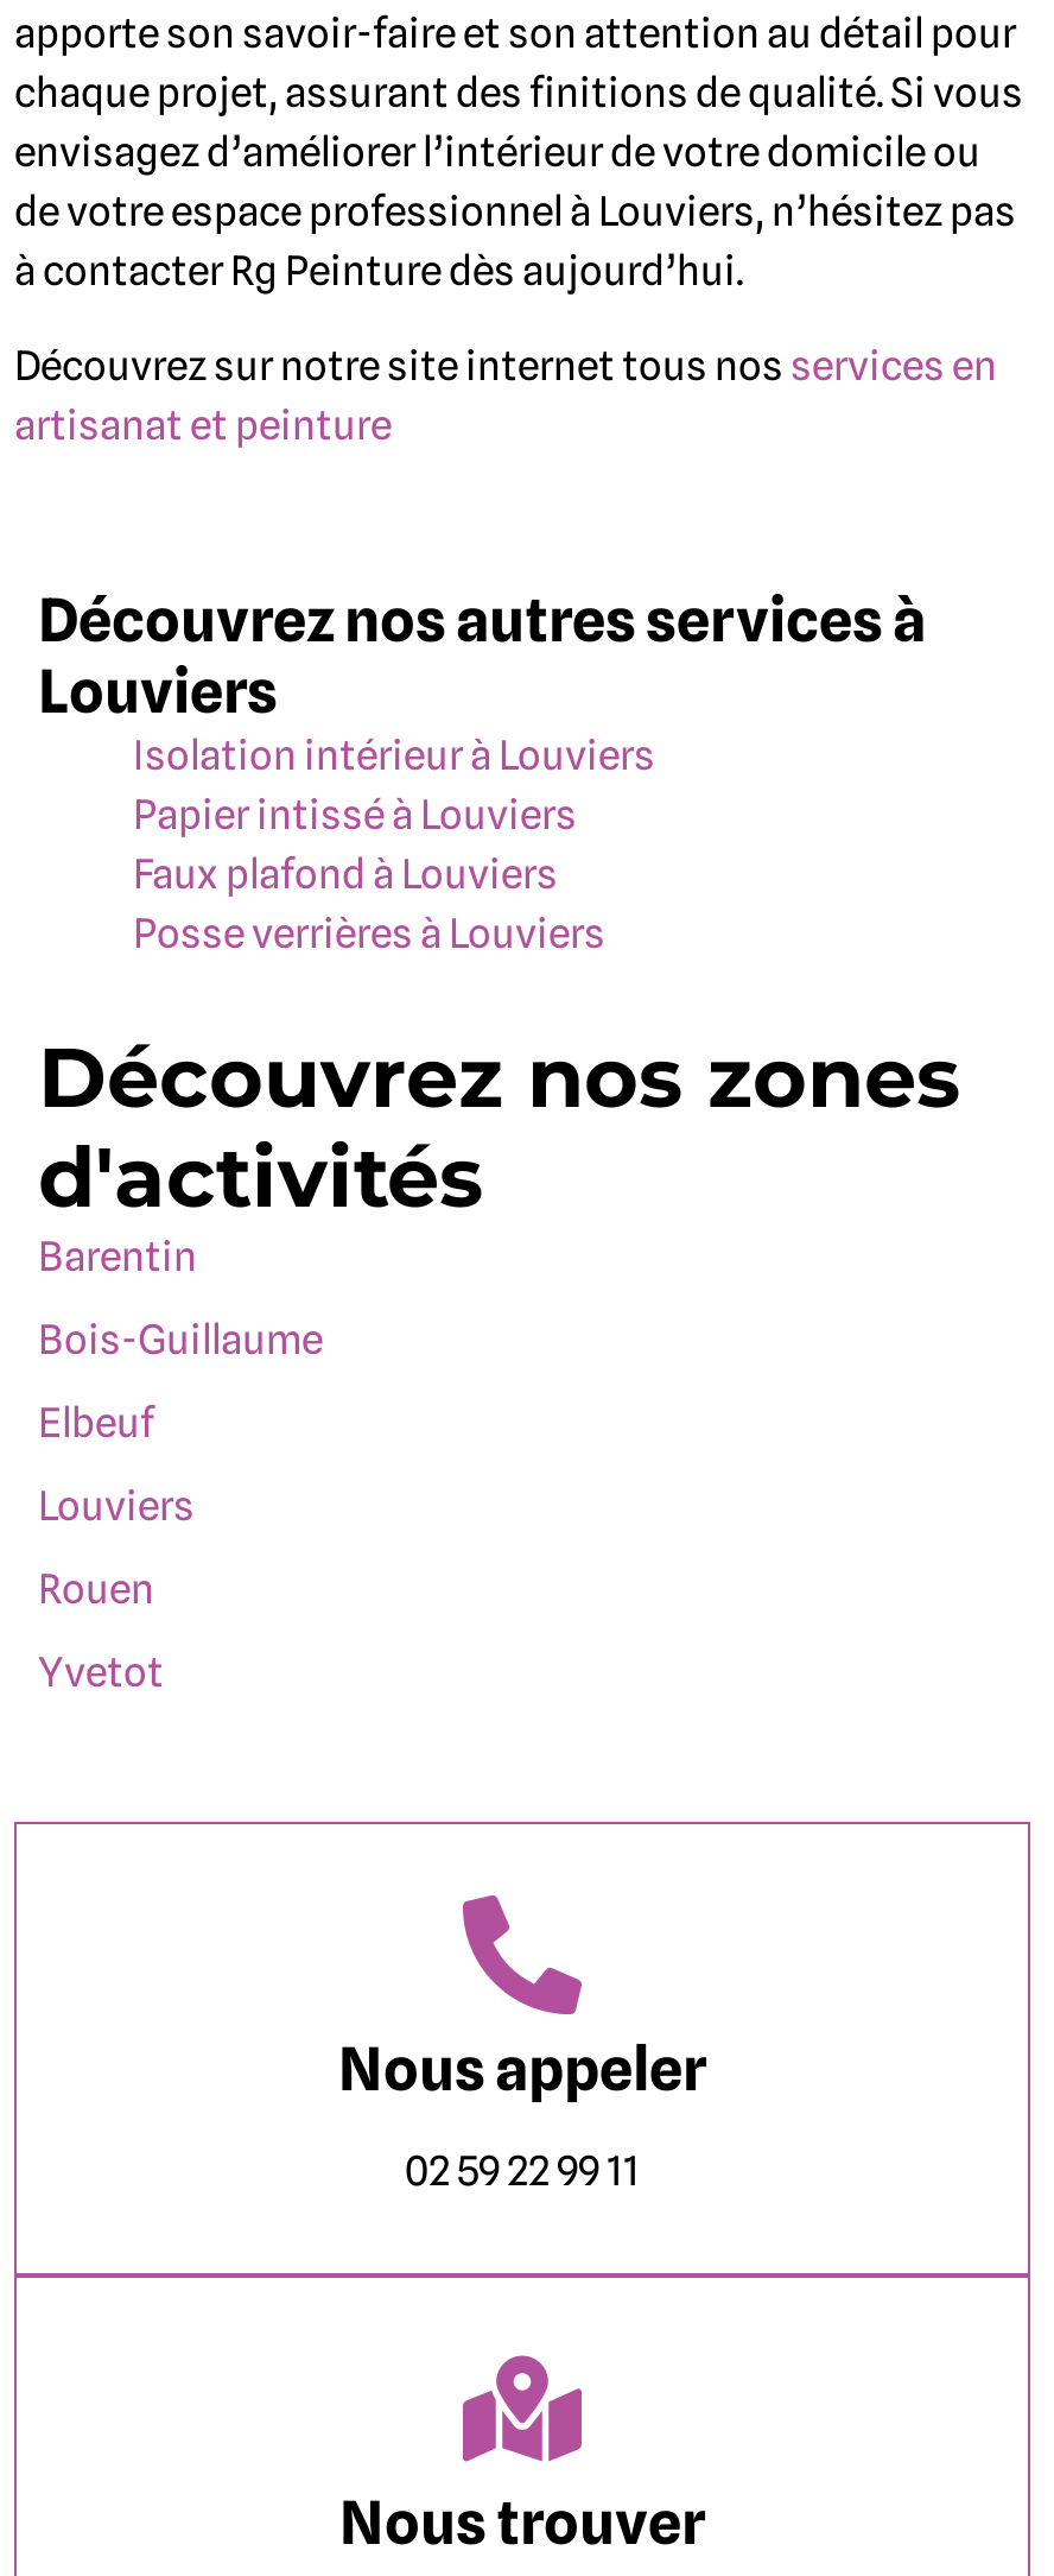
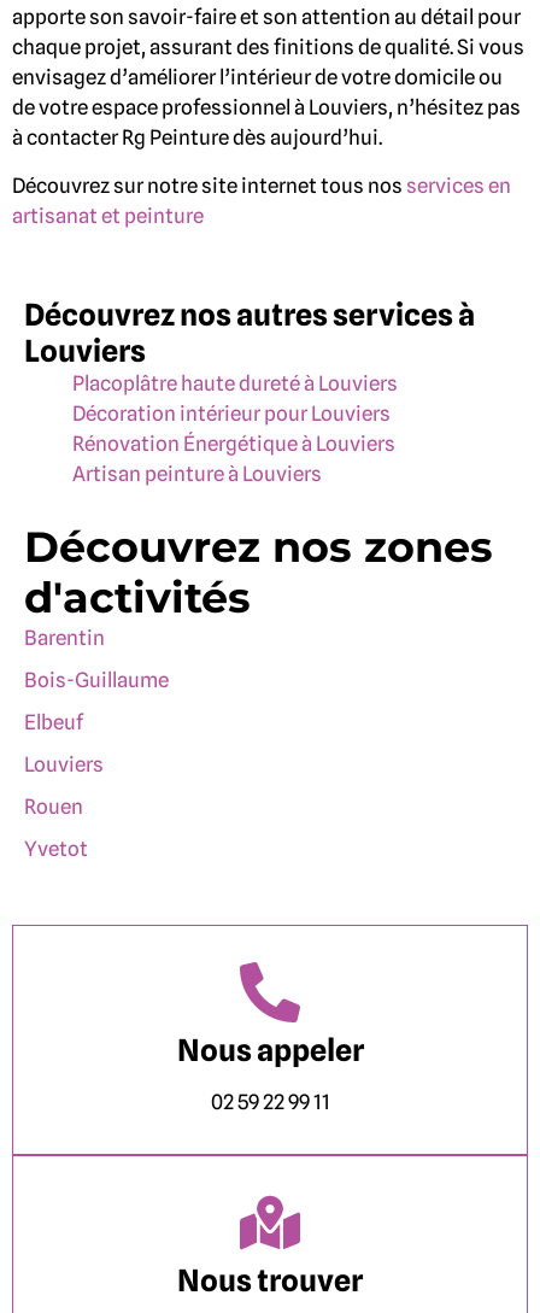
- Isolation intérieur à Louviers
- Papier intissé à Louviers
- Faux plafond à Louviers
- Posse verrières à Louviers
+ Placoplâtre haute dureté à Louviers
+ Décoration intérieur pour Louviers
+ Rénovation Énergétique à Louviers
+ Artisan peinture à Louviers
